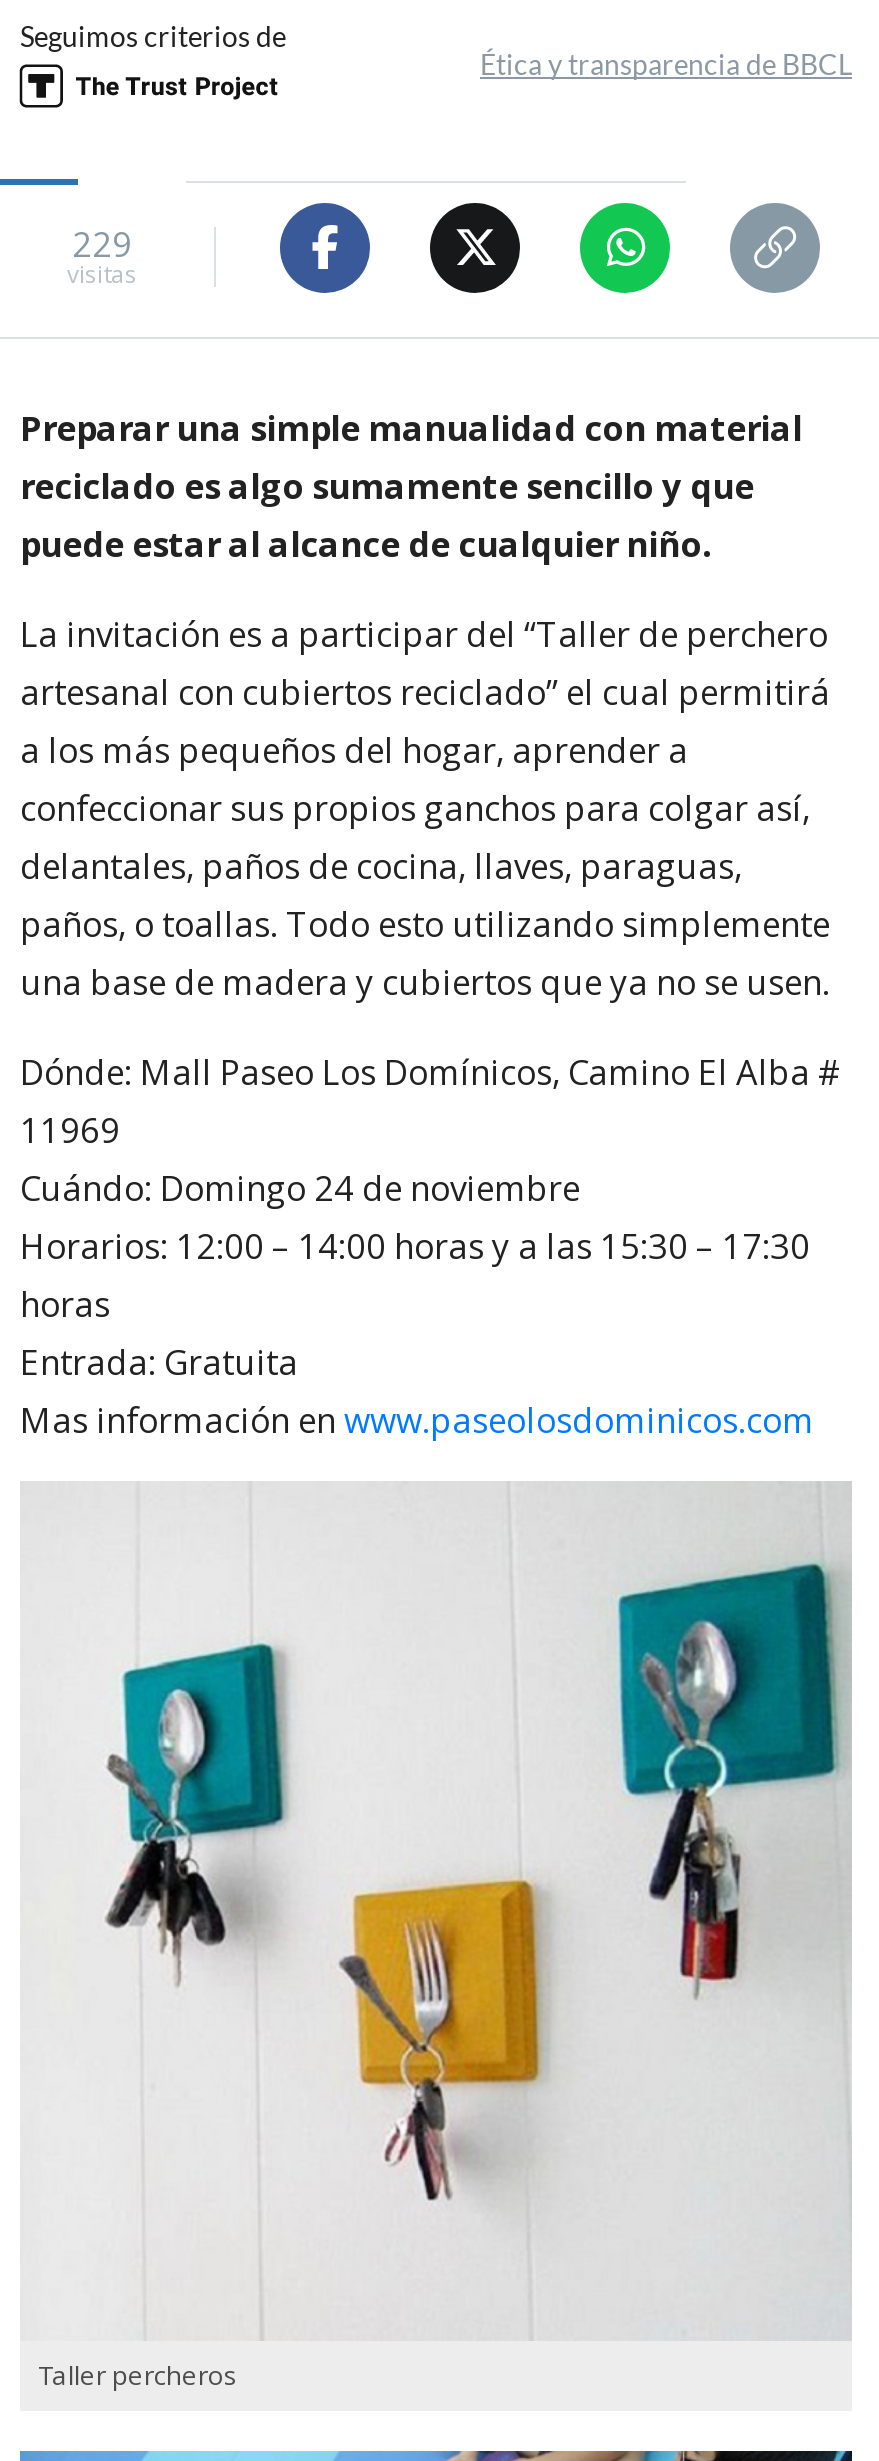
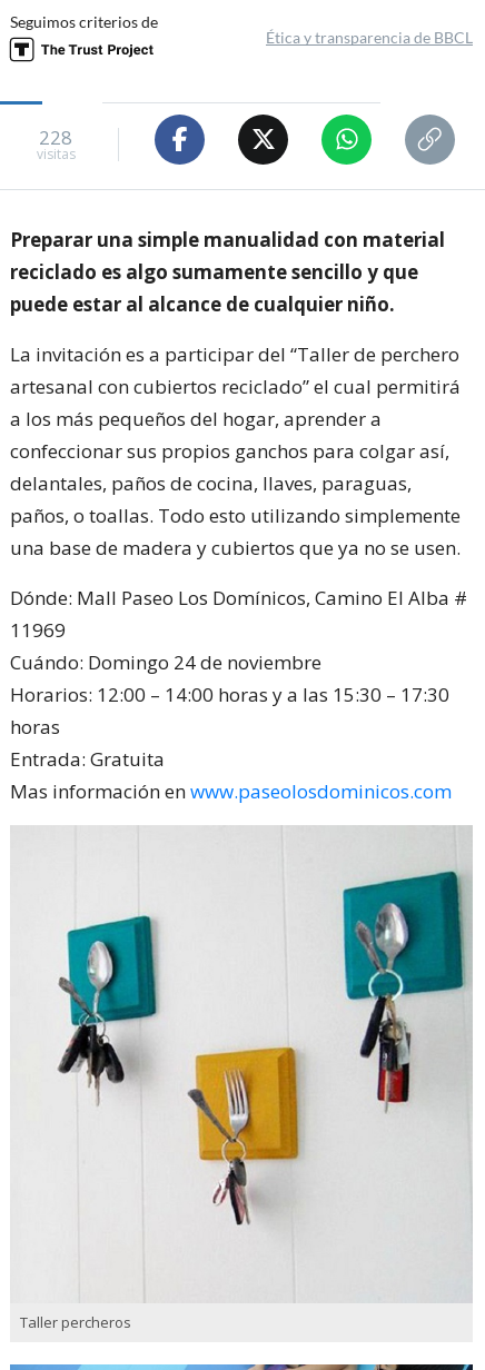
- 229
+ 228
